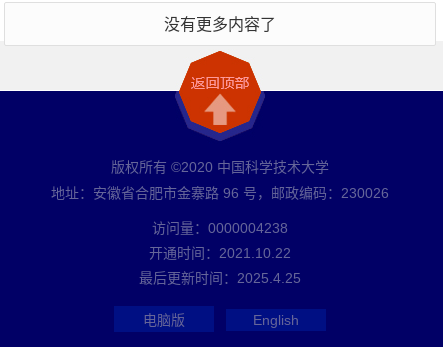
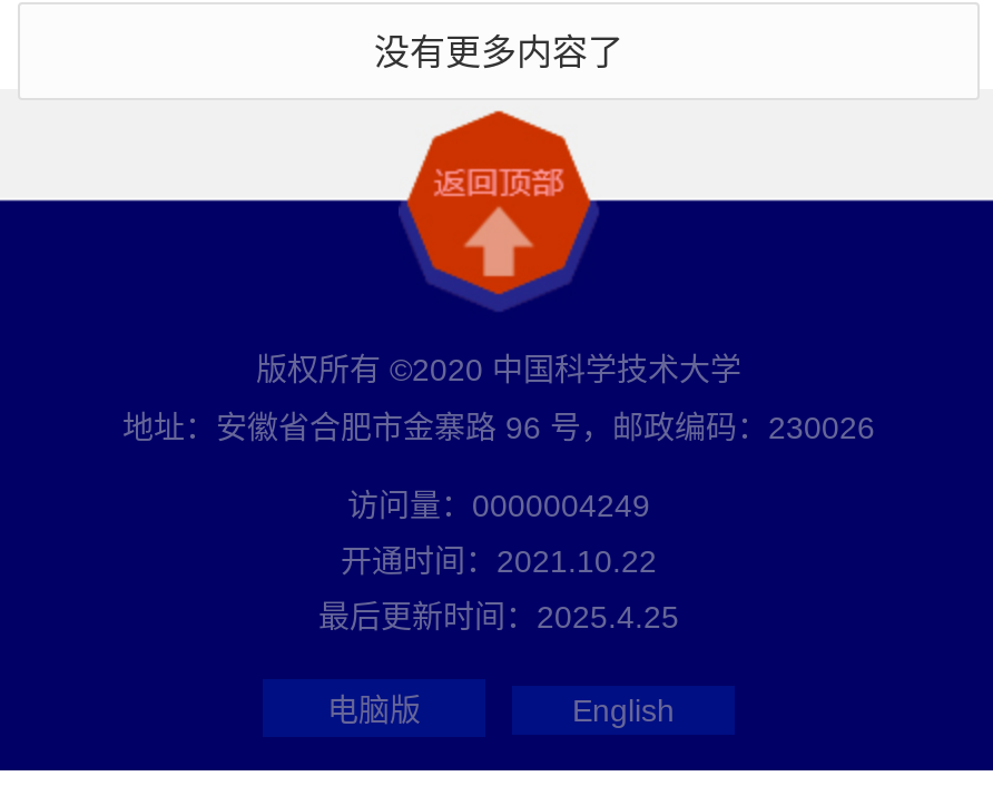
- 访问量：0000004238
+ 访问量：0000004249
